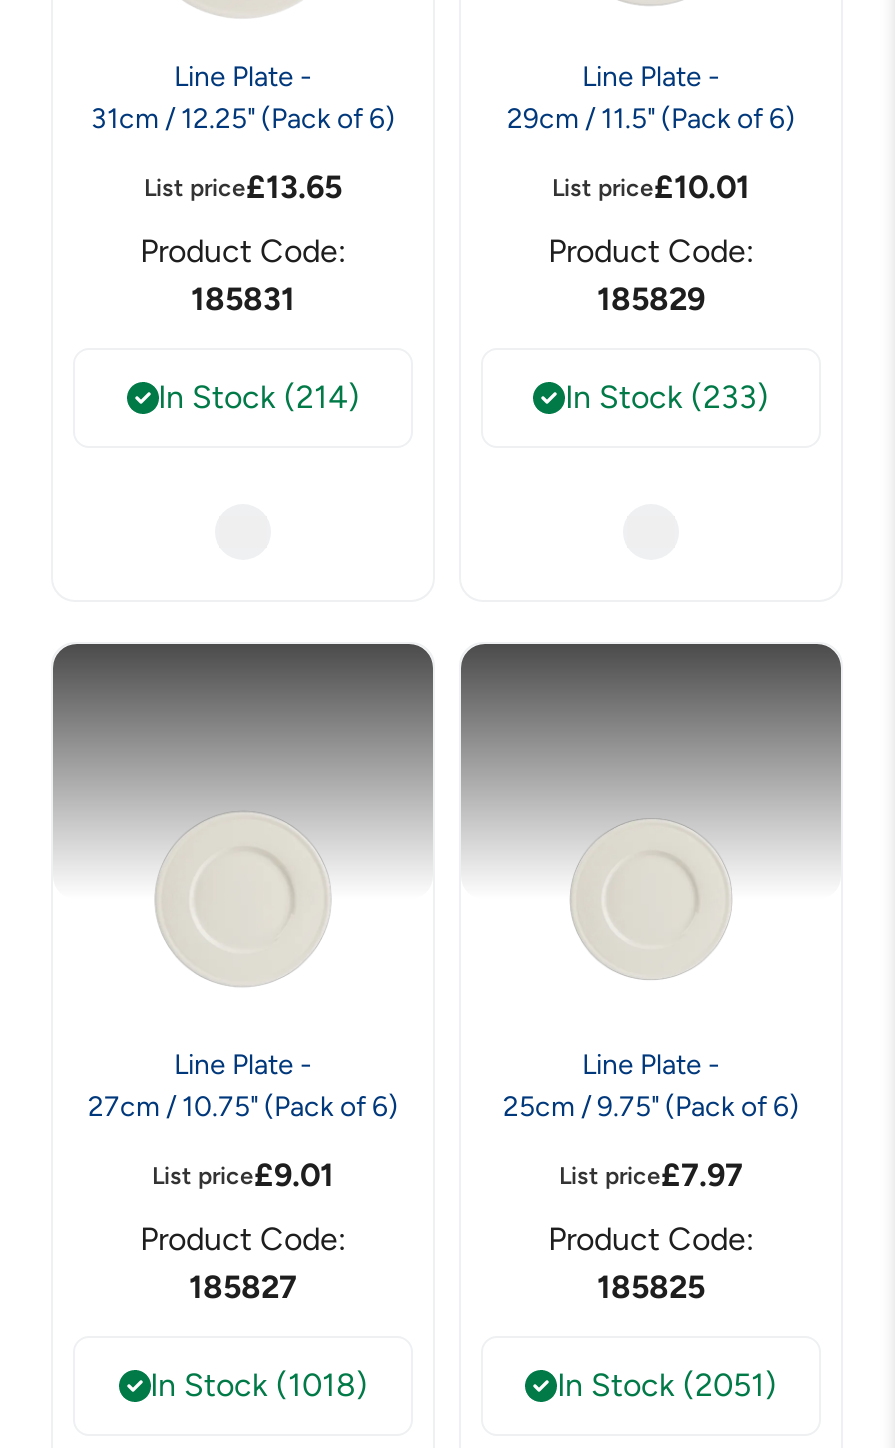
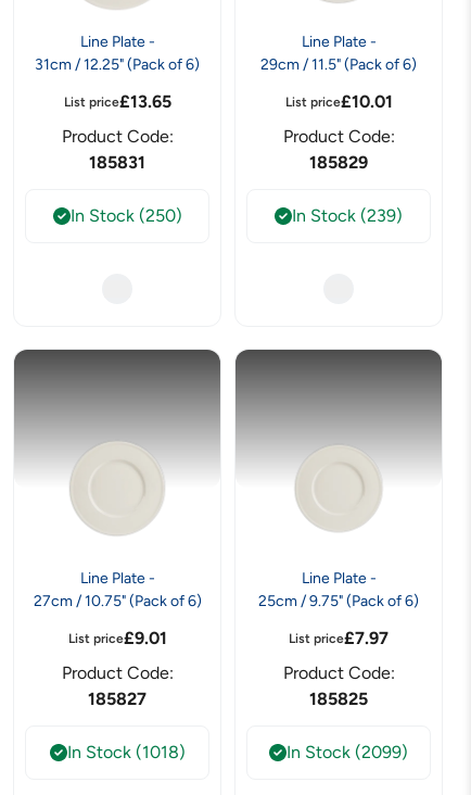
- In Stock (214)
+ In Stock (250)

- In Stock (233)
+ In Stock (239)

- In Stock (2051)
+ In Stock (2099)
